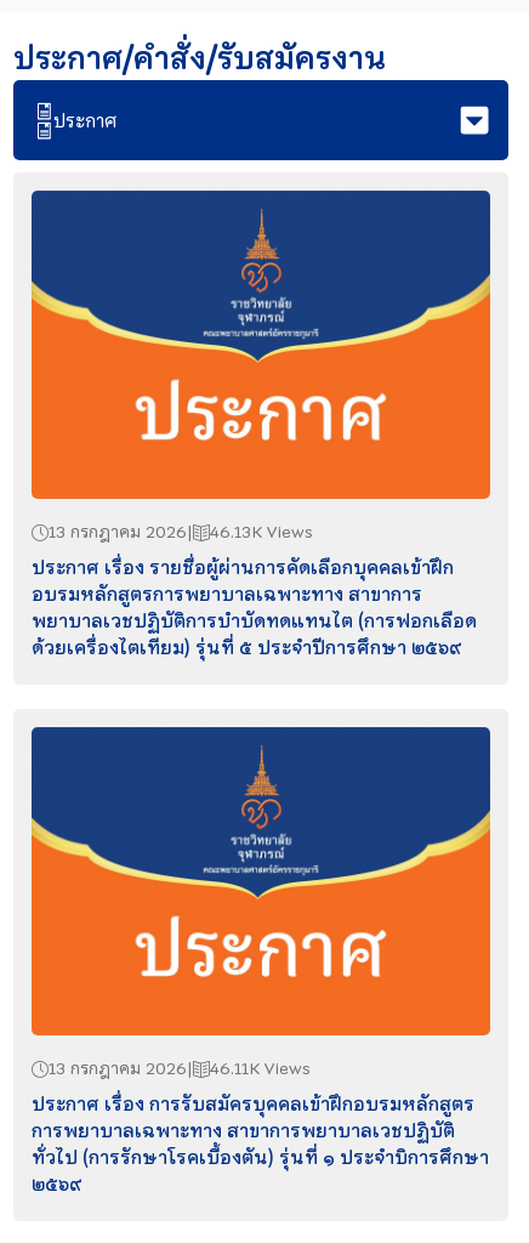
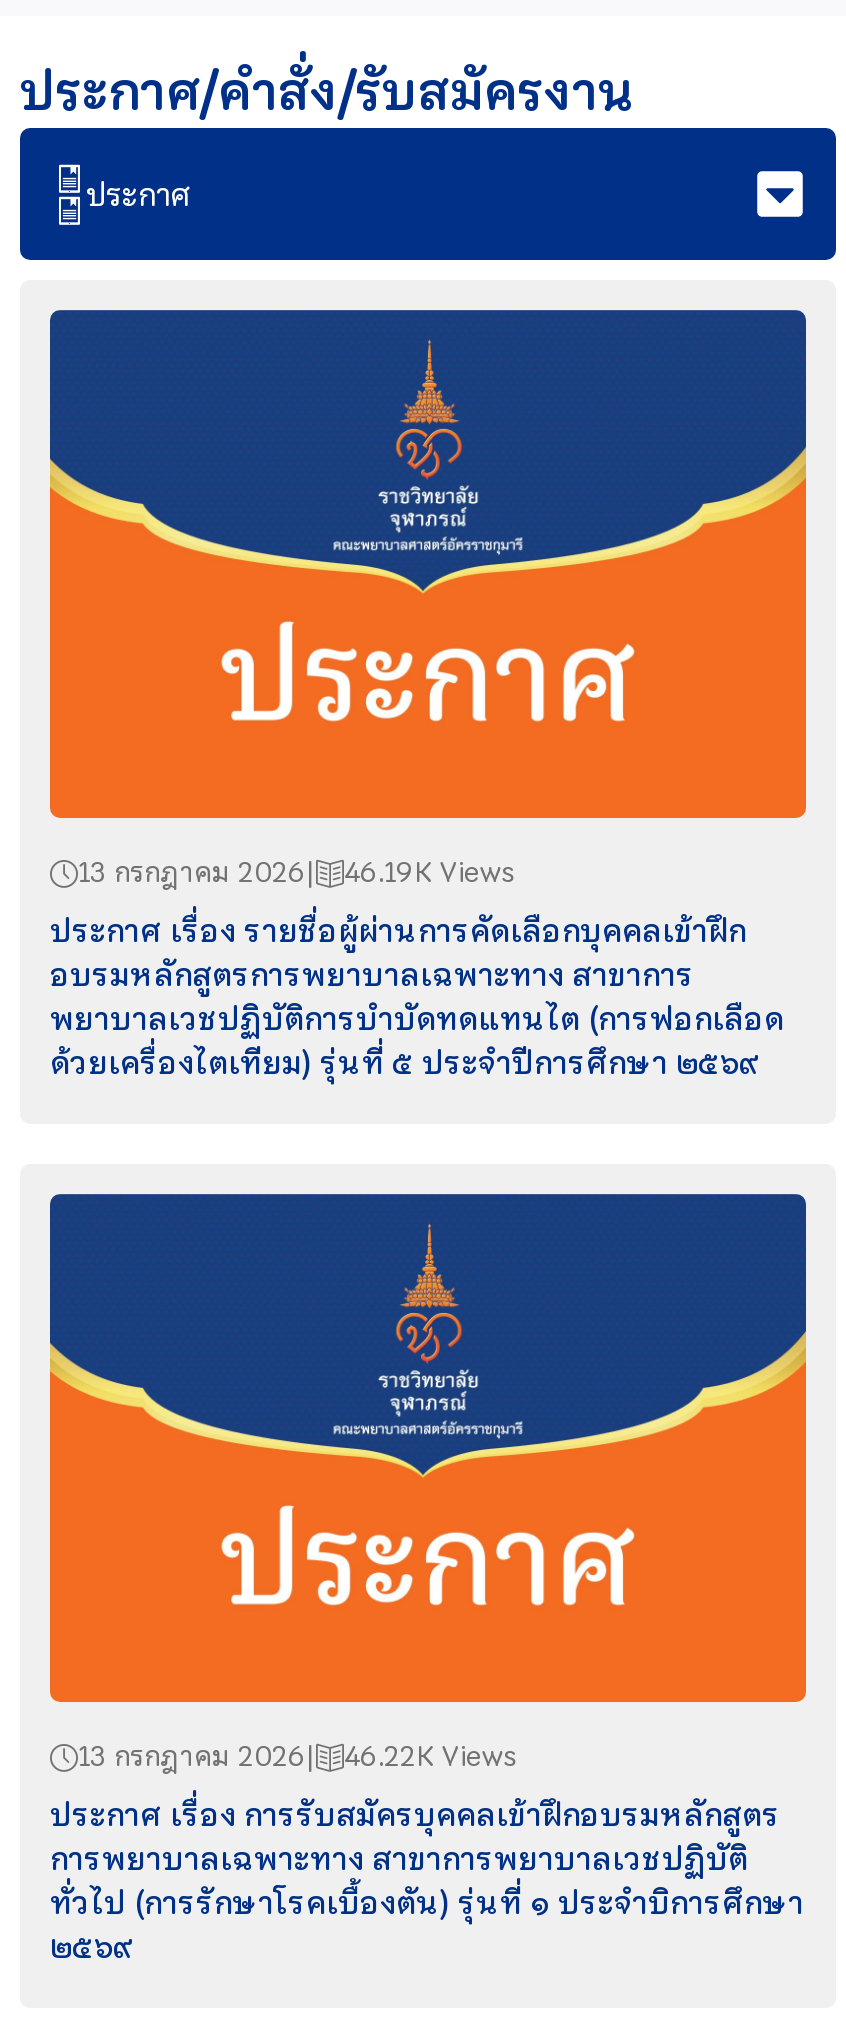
- 13 กรกฎาคม 2026 46.13K Views
+ 13 กรกฎาคม 2026 46.19K Views

- 13 กรกฎาคม 2026 46.11K Views
+ 13 กรกฎาคม 2026 46.22K Views
